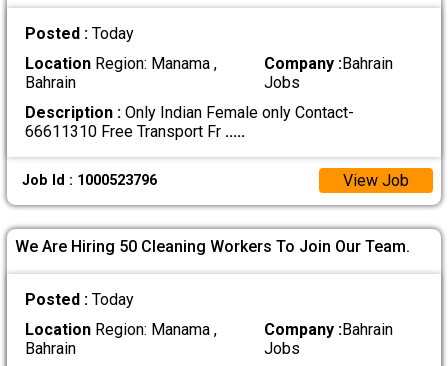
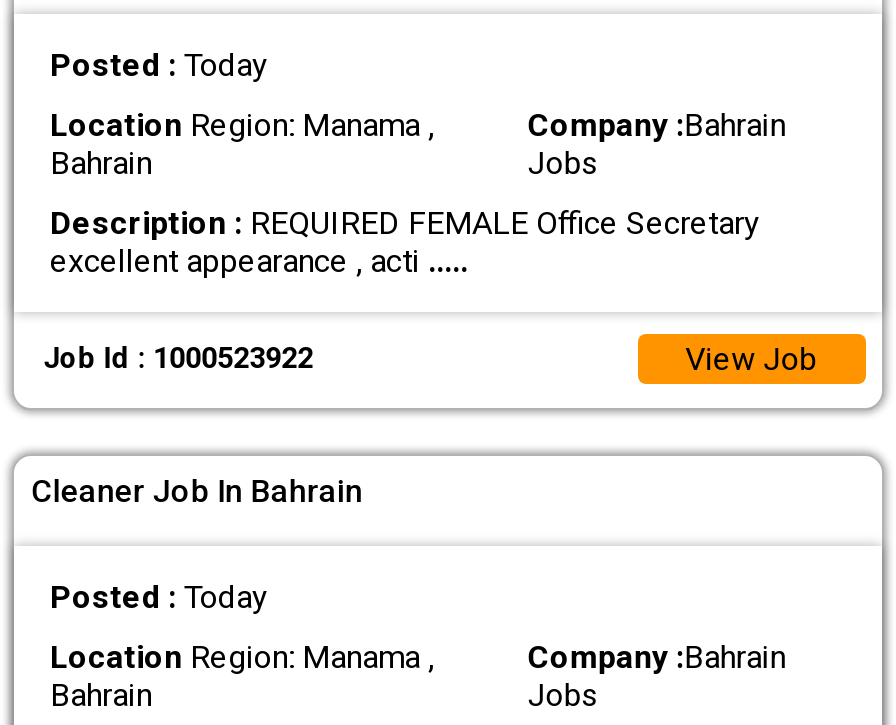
- Description : Only Indian Female only Contact-
- 66611310 Free Transport Fr.....
+ Description : REQUIRED FEMALE Office Secretary
+ excellent appearance , acti.....

- Job Id : 1000523796
+ Job Id : 1000523922

- We Are Hiring 50 Cleaning Workers To Join Our Team.
+ Cleaner Job In Bahrain
